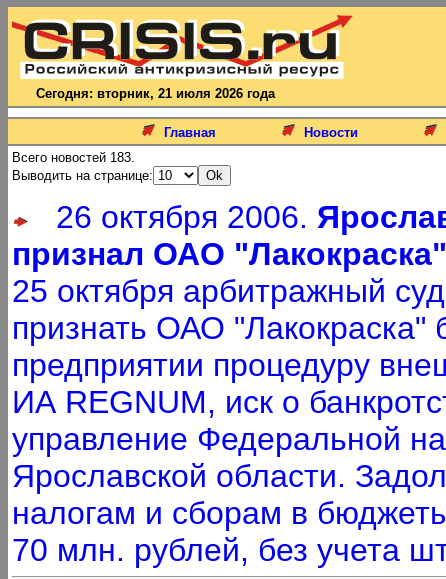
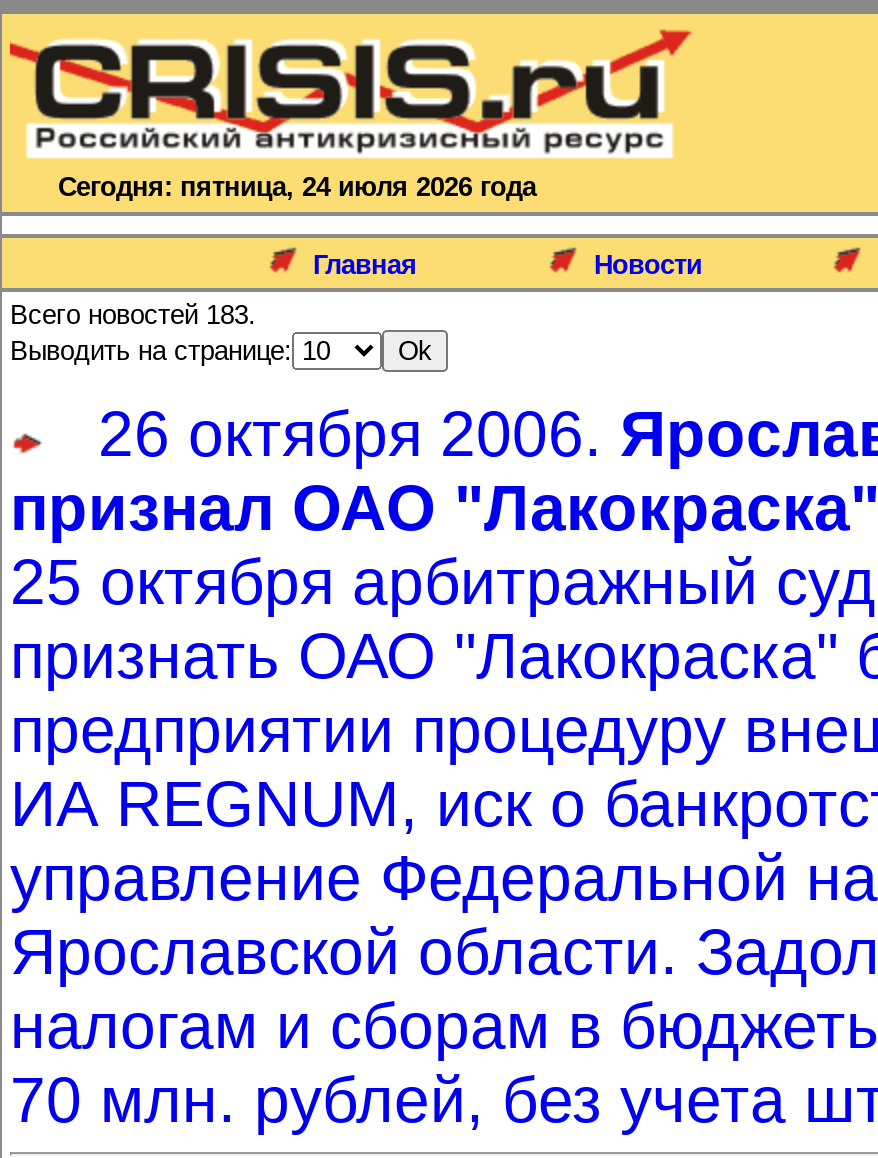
- Сегодня: вторник, 21 июля 2026 года
+ Сегодня: пятница, 24 июля 2026 года
